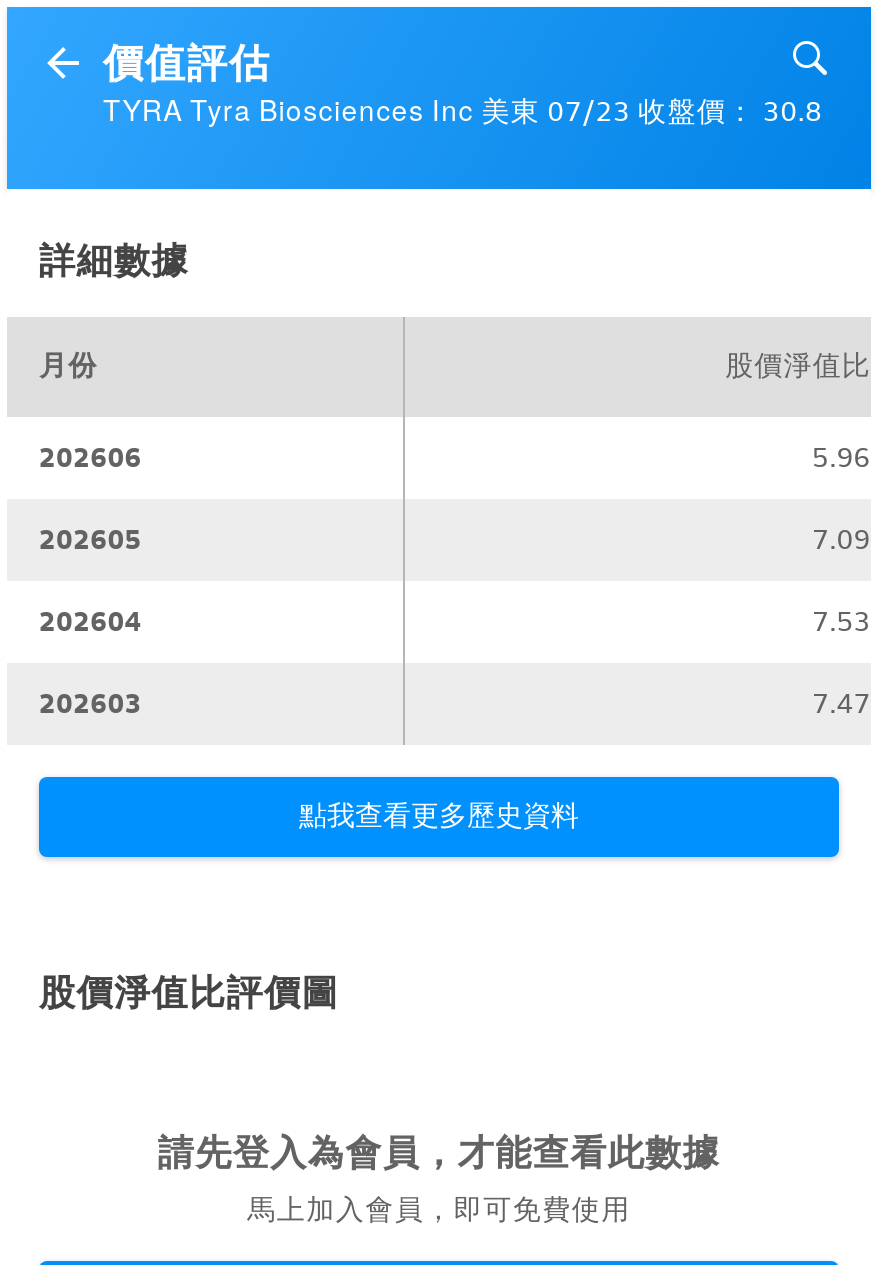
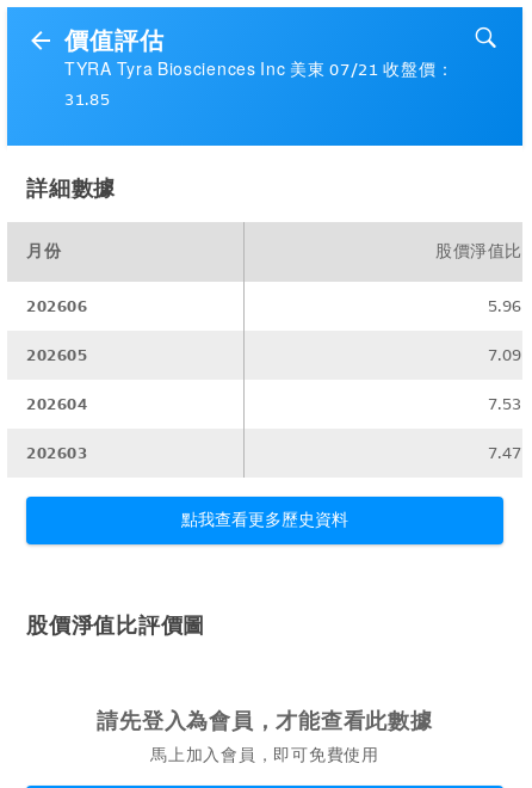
- TYRA Tyra Biosciences Inc 美東 07/23 收盤價： 30.8
+ TYRA Tyra Biosciences Inc 美東 07/21 收盤價：
+ 31.85
